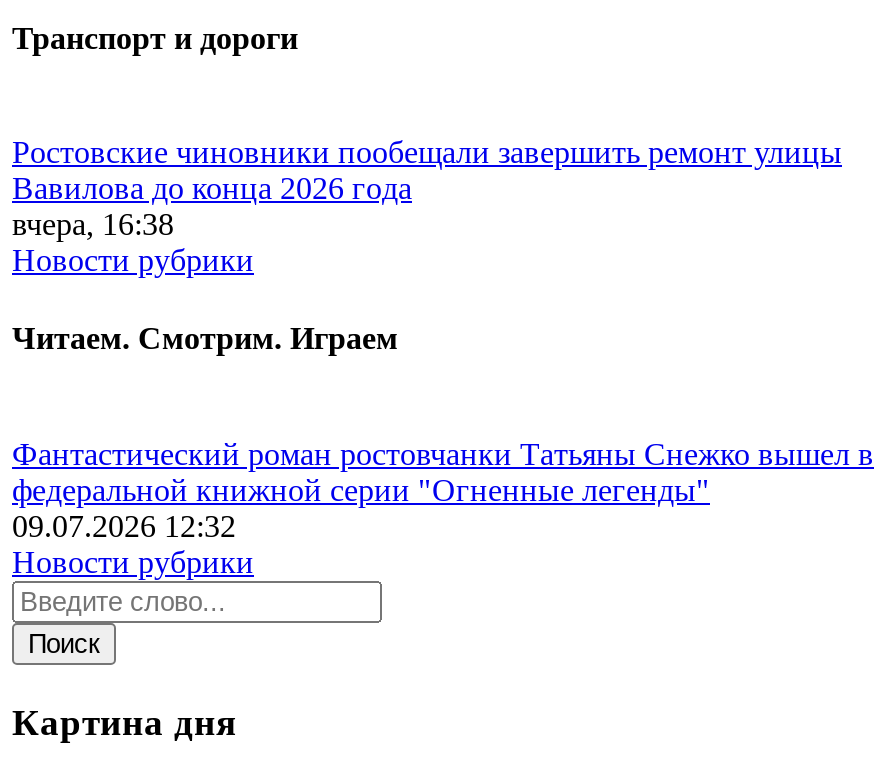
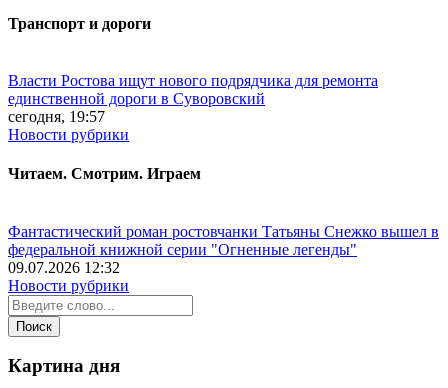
- Ростовские чиновники пообещали завершить ремонт улицы
- Вавилова до конца 2026 года
- вчера, 16:38
+ Власти Ростова ищут нового подрядчика для ремонта
+ единственной дороги в Суворовский
+ сегодня, 19:57
